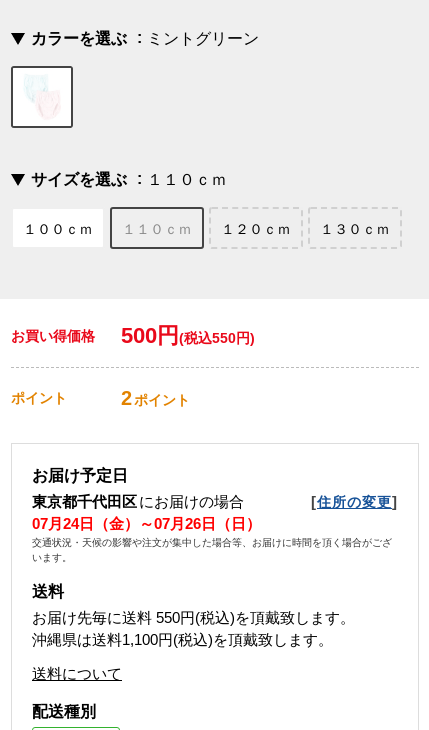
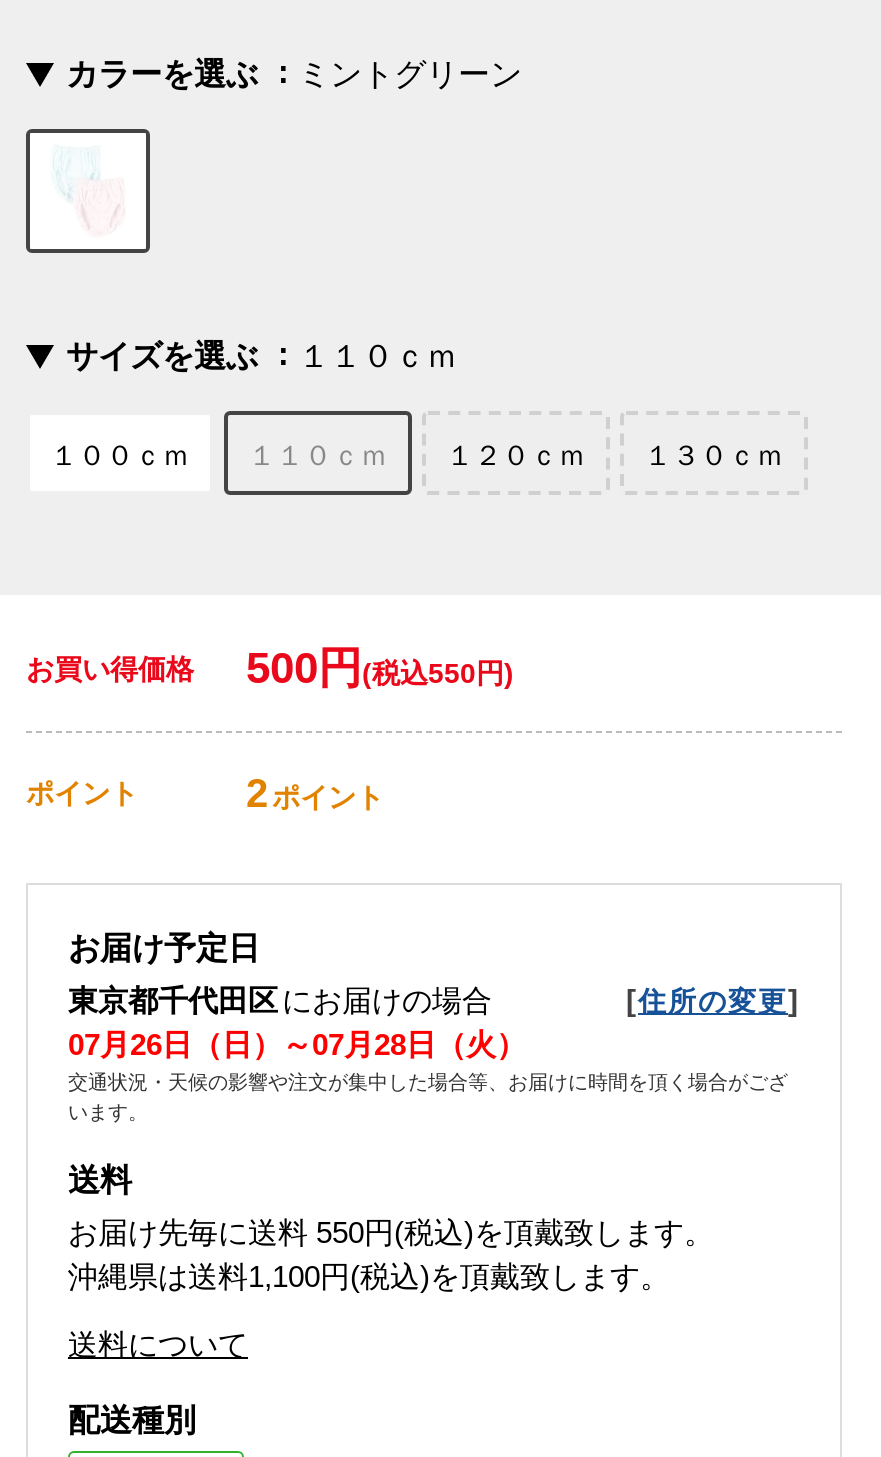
- 07月24日（金）～07月26日（日）
+ 07月26日（日）～07月28日（火）
